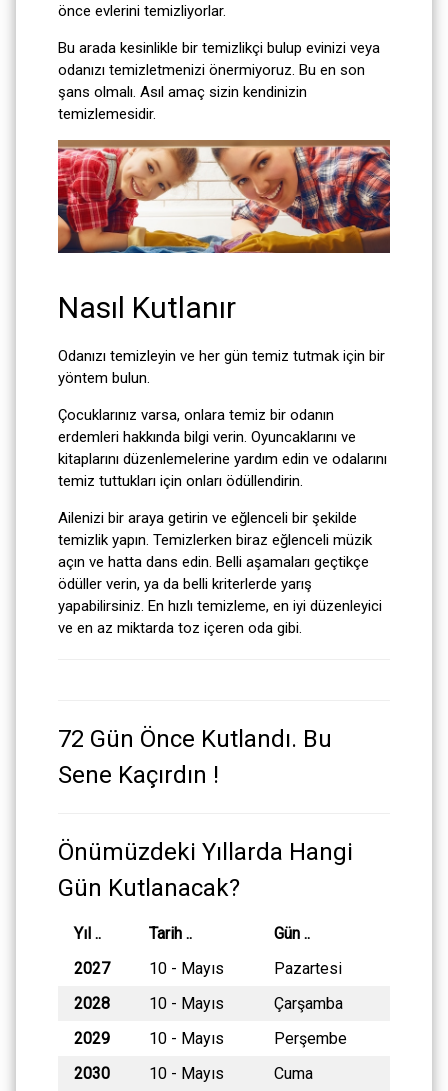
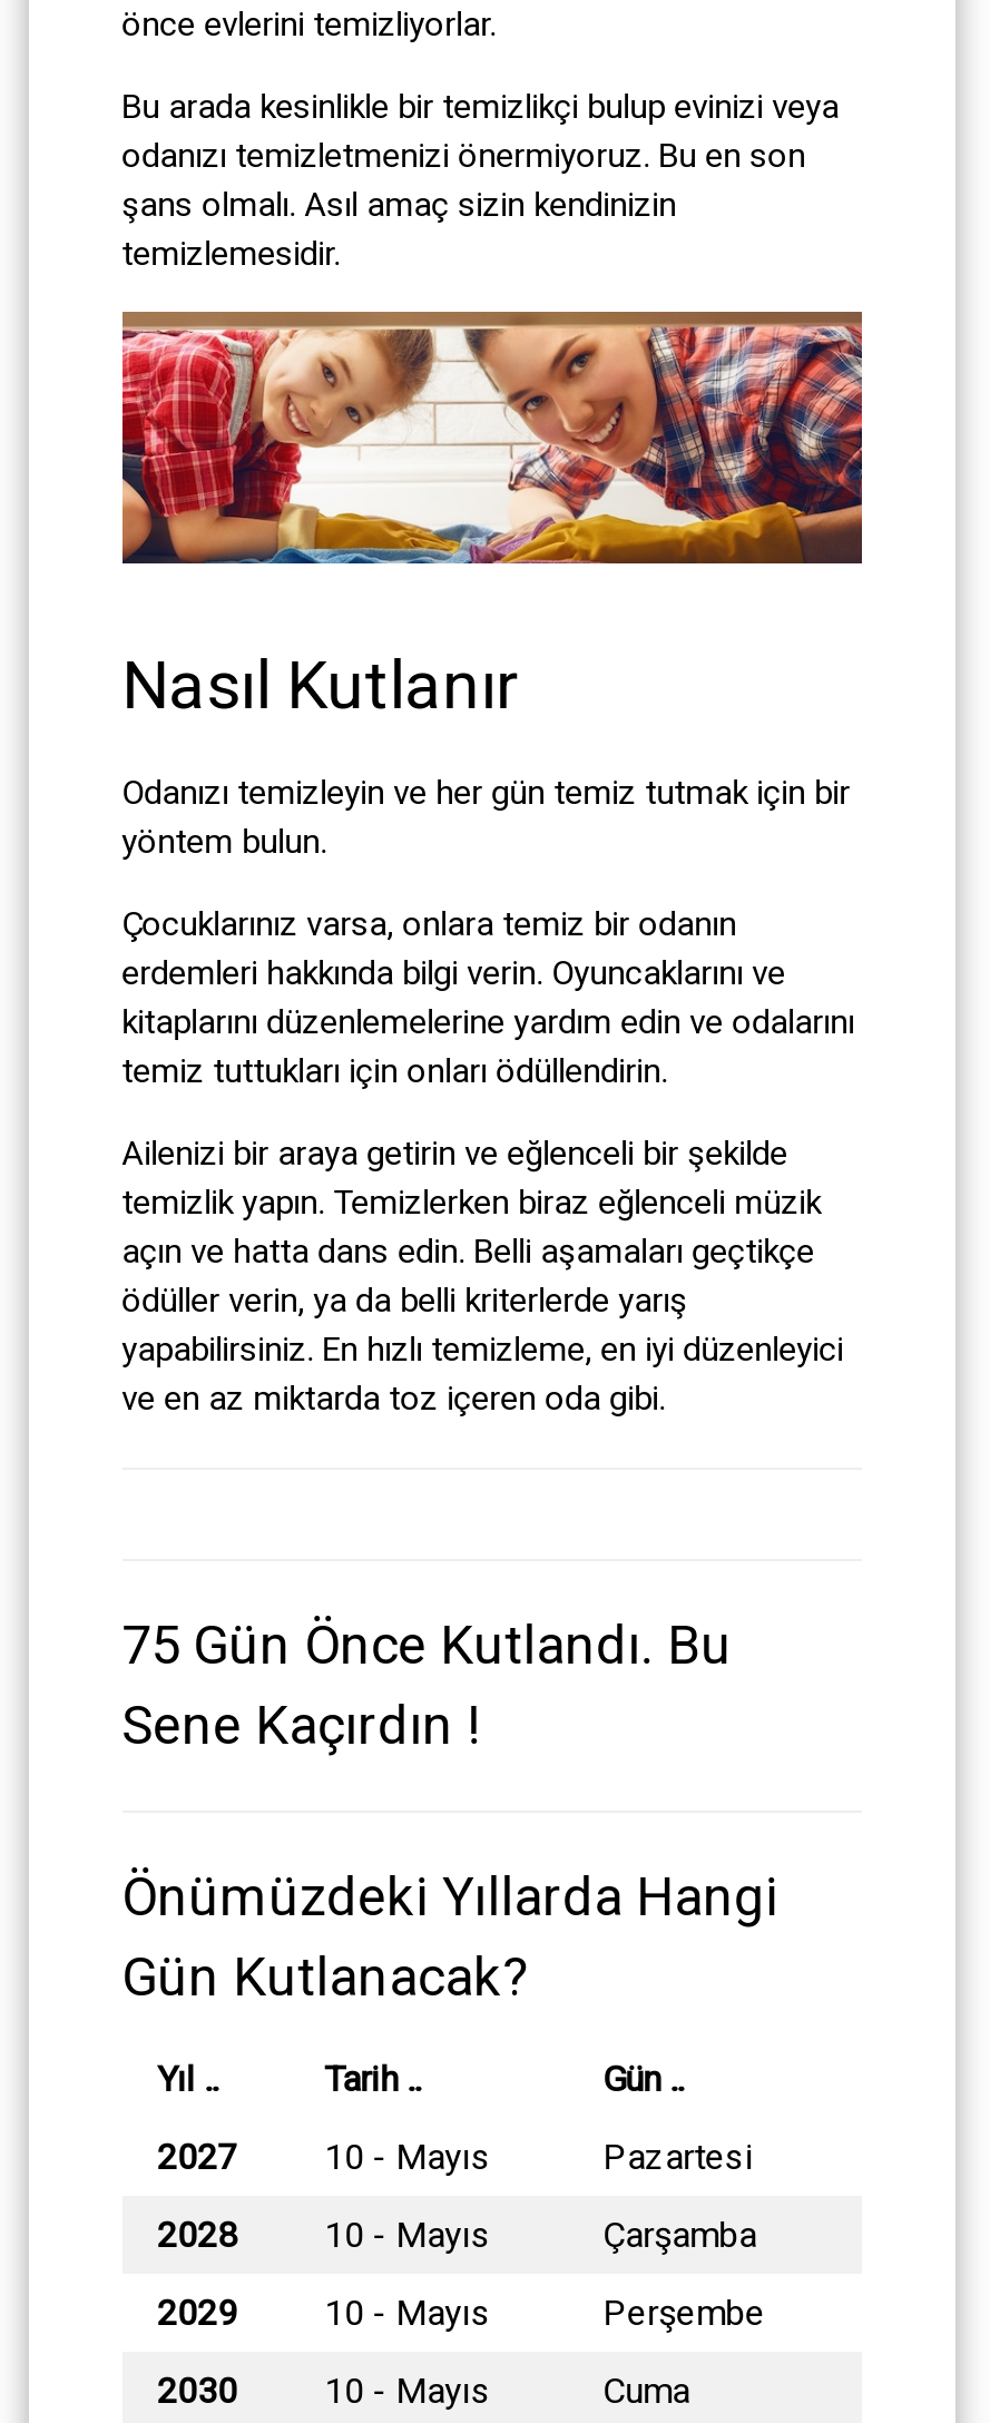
- 72 Gün Önce Kutlandı. Bu
+ 75 Gün Önce Kutlandı. Bu
